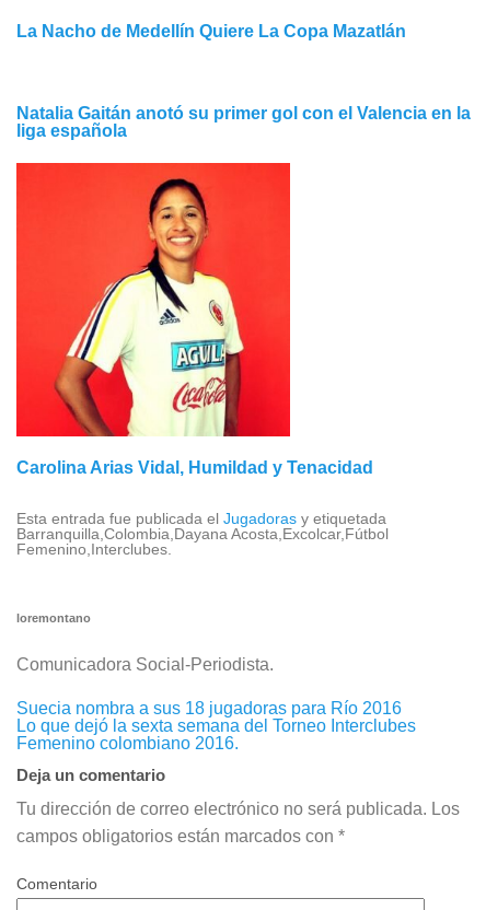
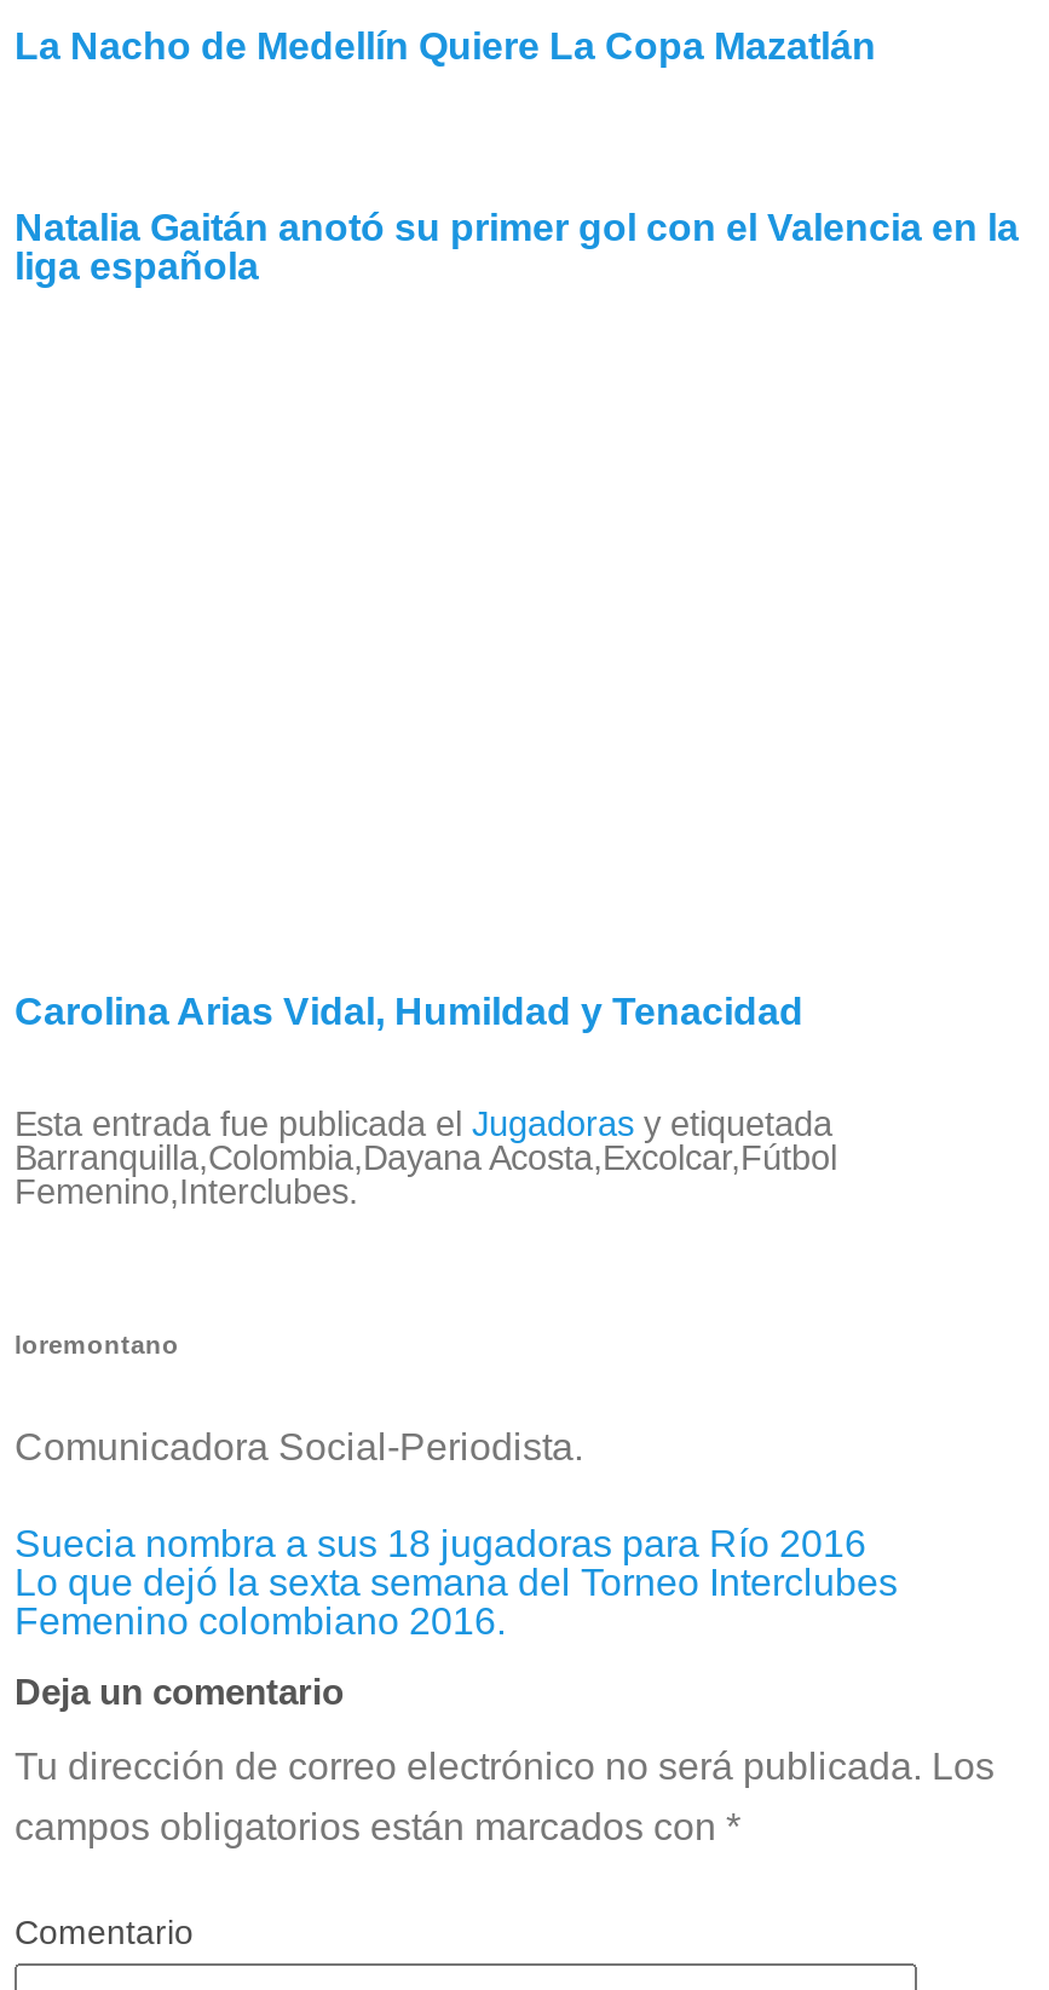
- [image]
